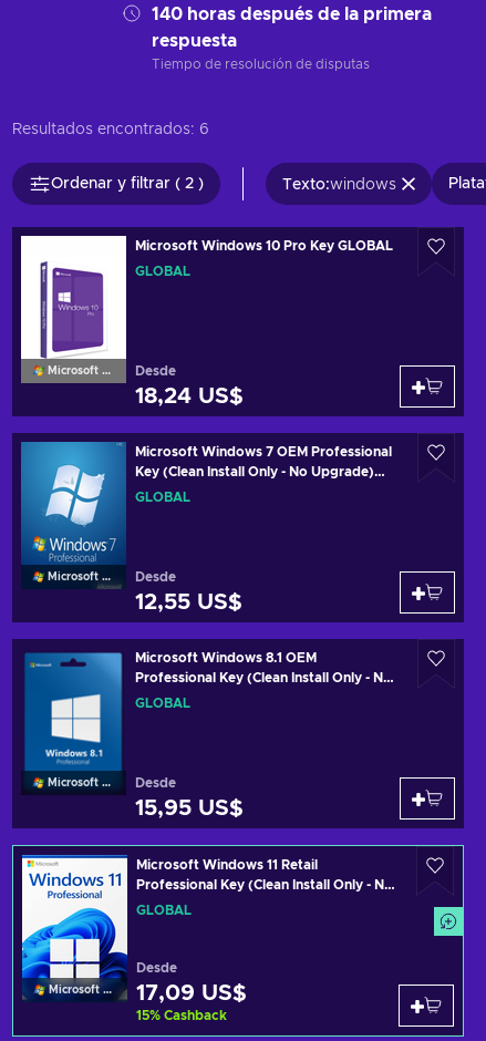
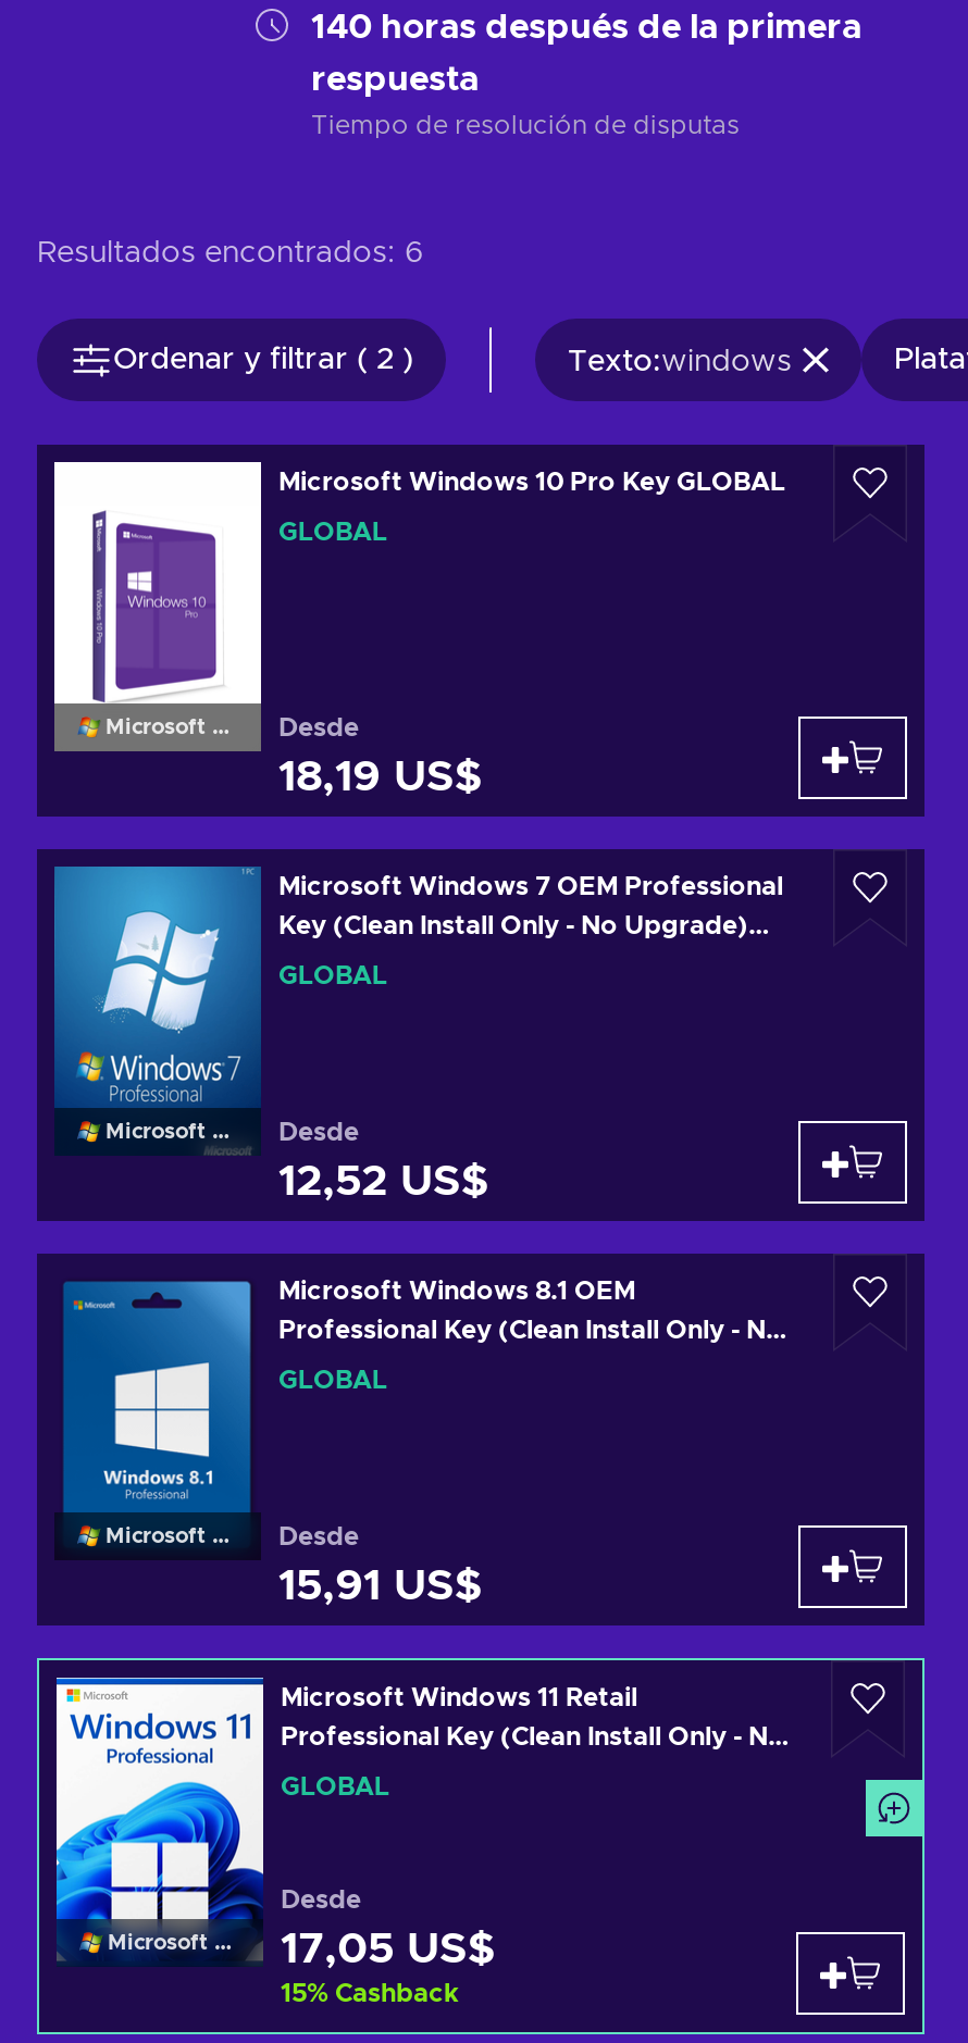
- 18,24 US$
+ 18,19 US$

- 12,55 US$
+ 12,52 US$

- 15,95 US$
+ 15,91 US$

- 17,09 US$
+ 17,05 US$
